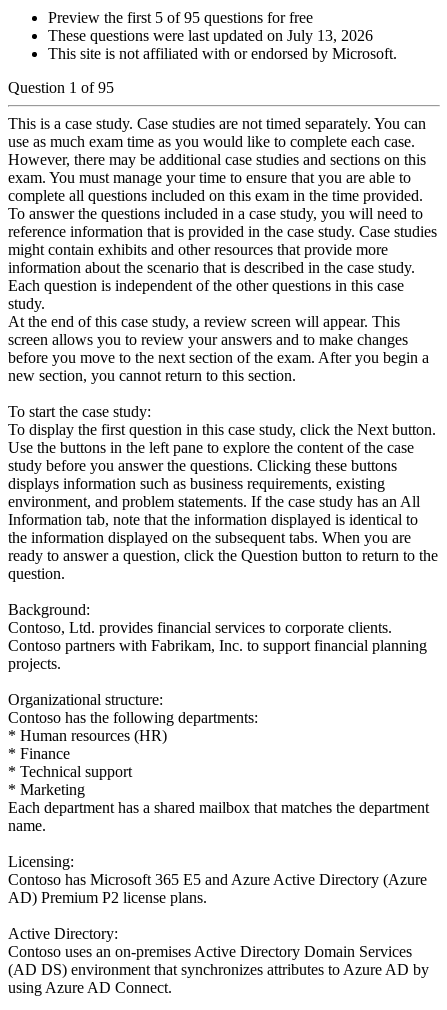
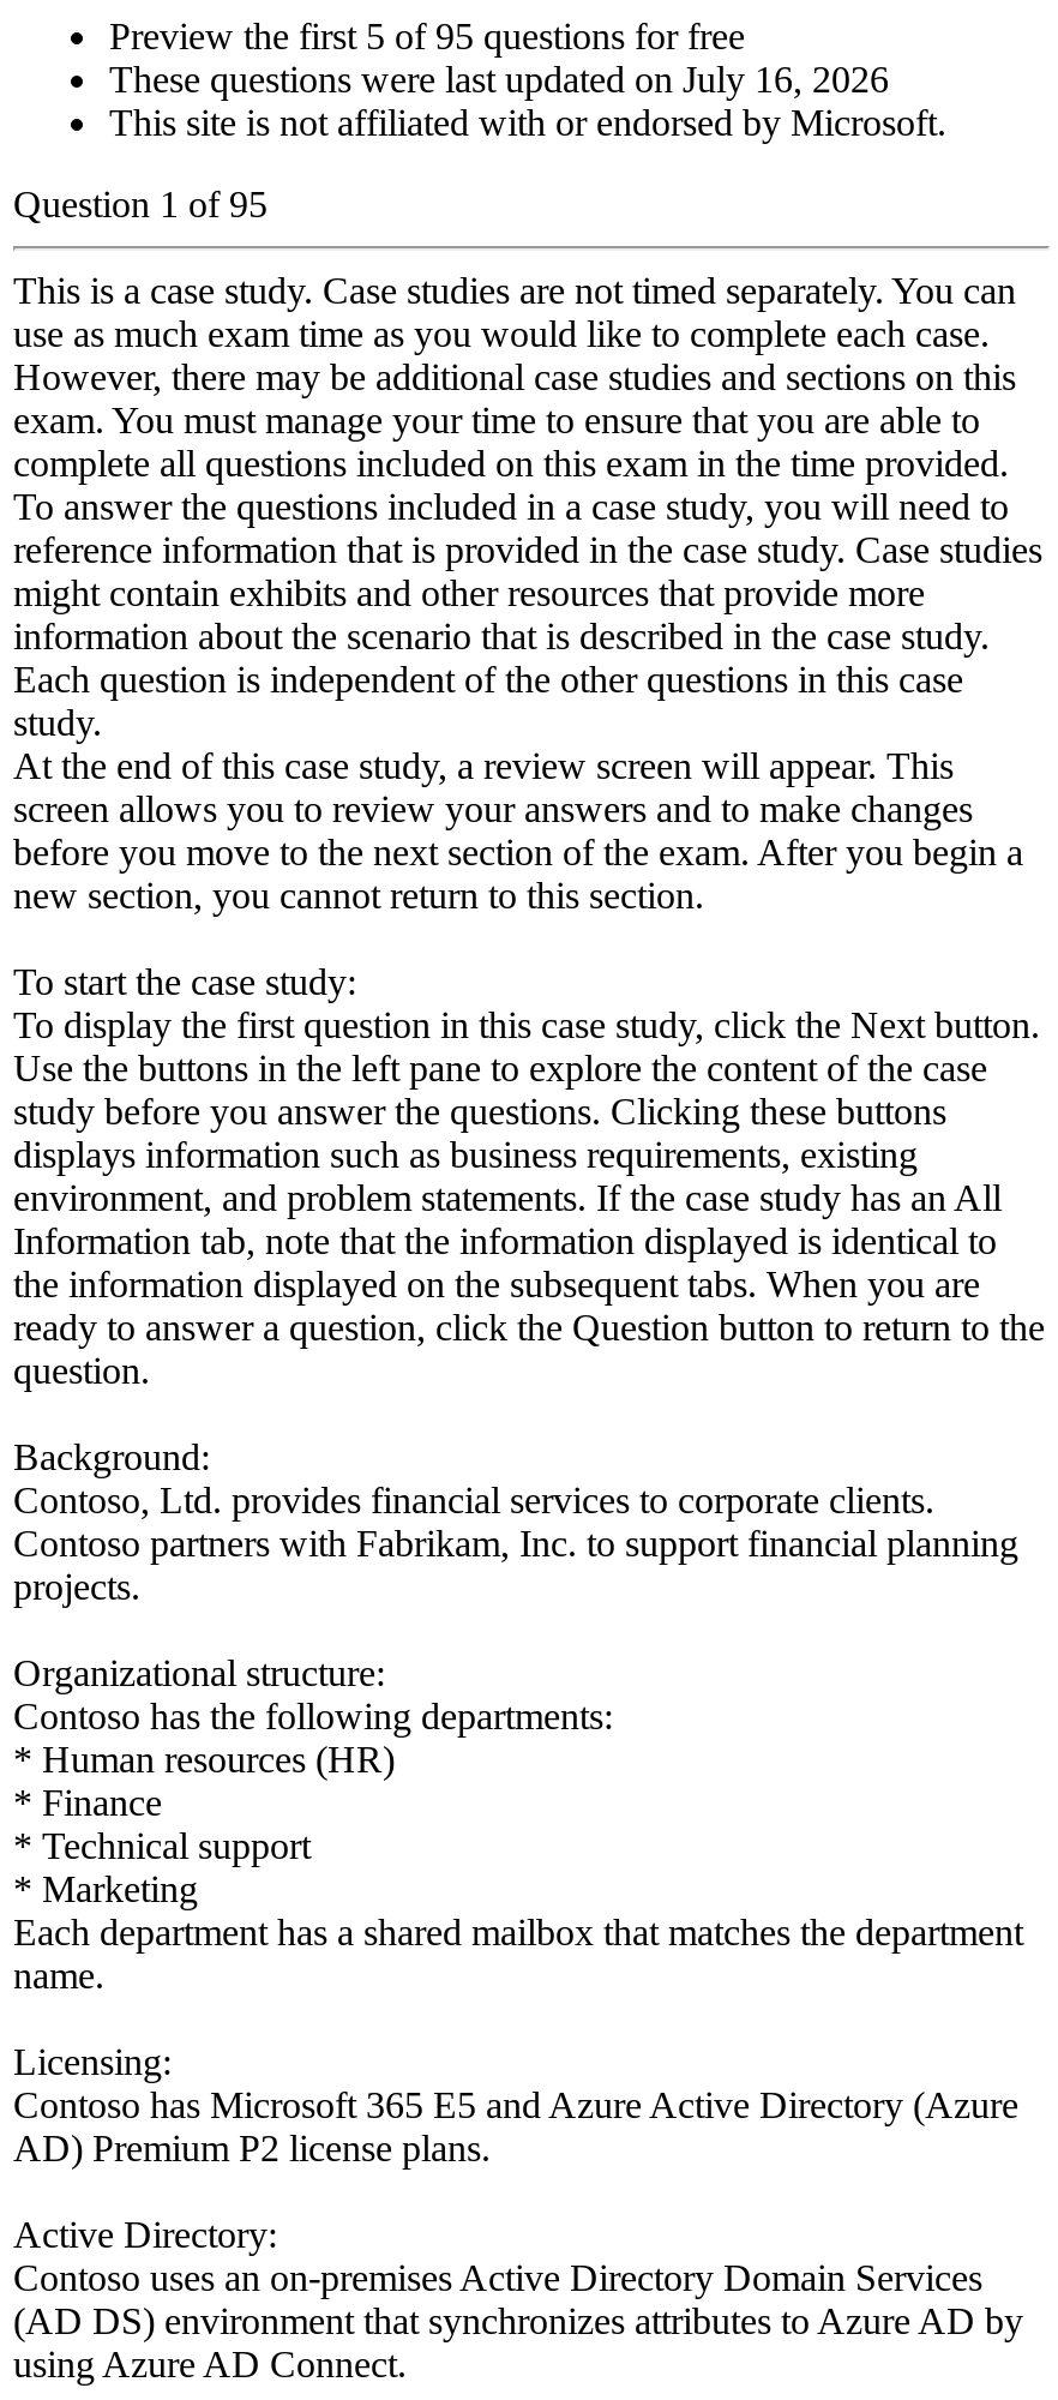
- These questions were last updated on July 13, 2026
+ These questions were last updated on July 16, 2026
